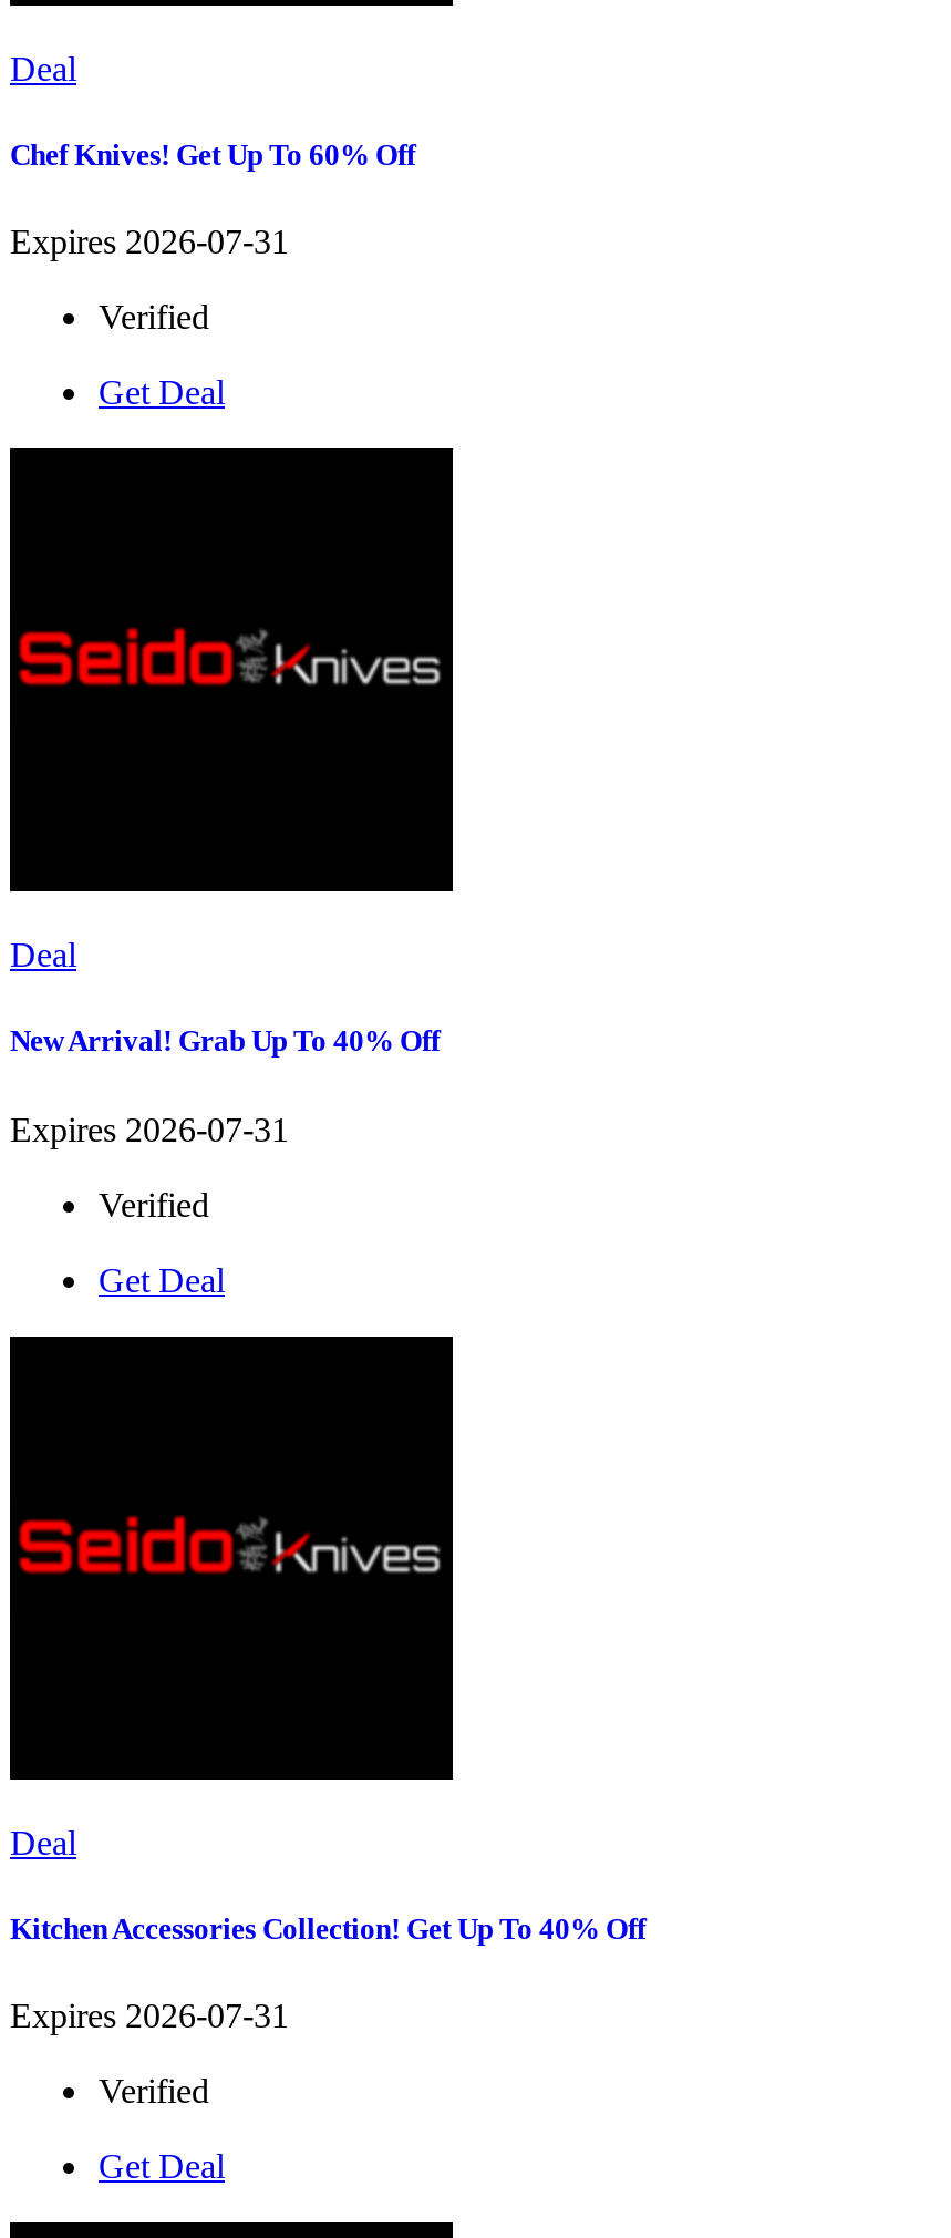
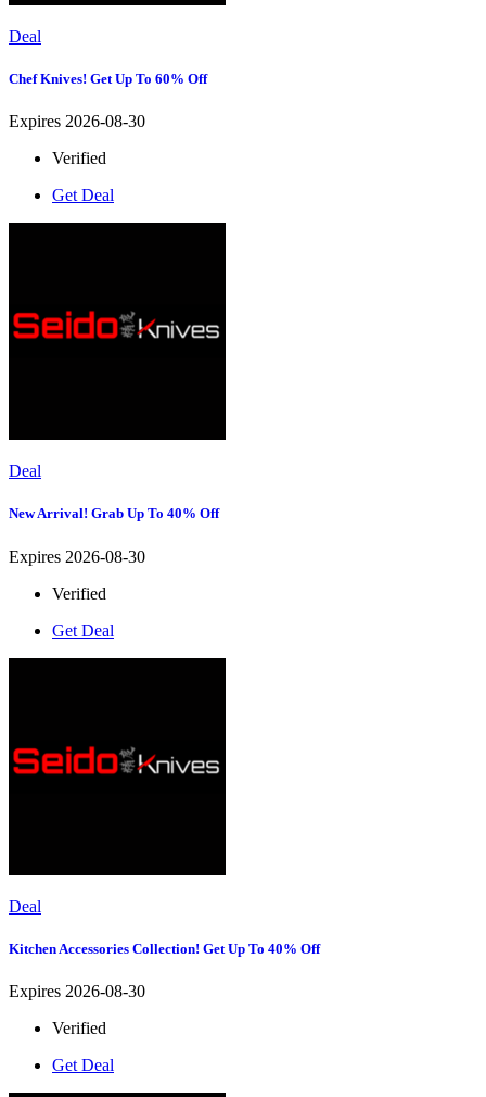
- Expires 2026-07-31
+ Expires 2026-08-30

- Expires 2026-07-31
+ Expires 2026-08-30

- Expires 2026-07-31
+ Expires 2026-08-30
